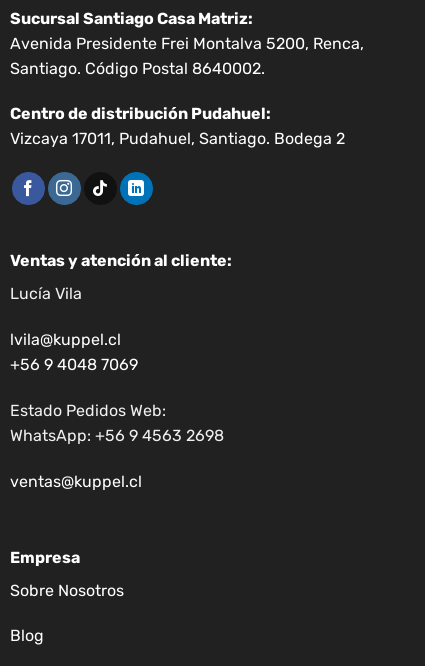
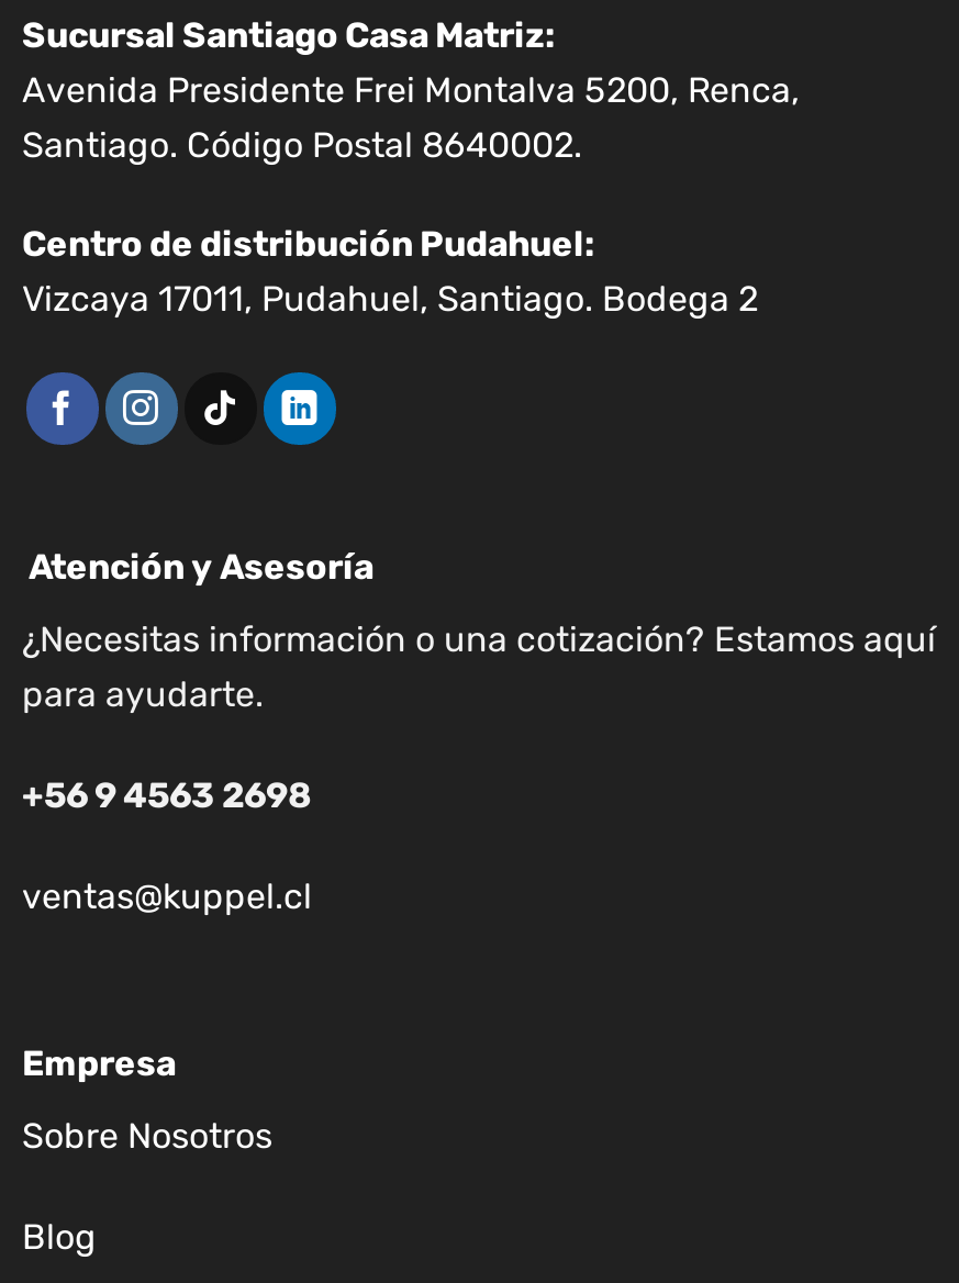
- Ventas y atención al cliente:
- Lucía Vila
- lvila@kuppel.cl
- +56 9 4048 7069
- Estado Pedidos Web:
- WhatsApp: +56 9 4563 2698
+ Atención y Asesoría
+ ¿Necesitas información o una cotización? Estamos aquí
+ para ayudarte.
+ +56 9 4563 2698
